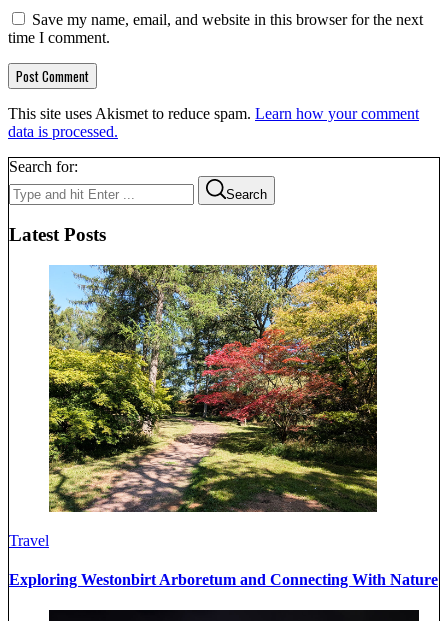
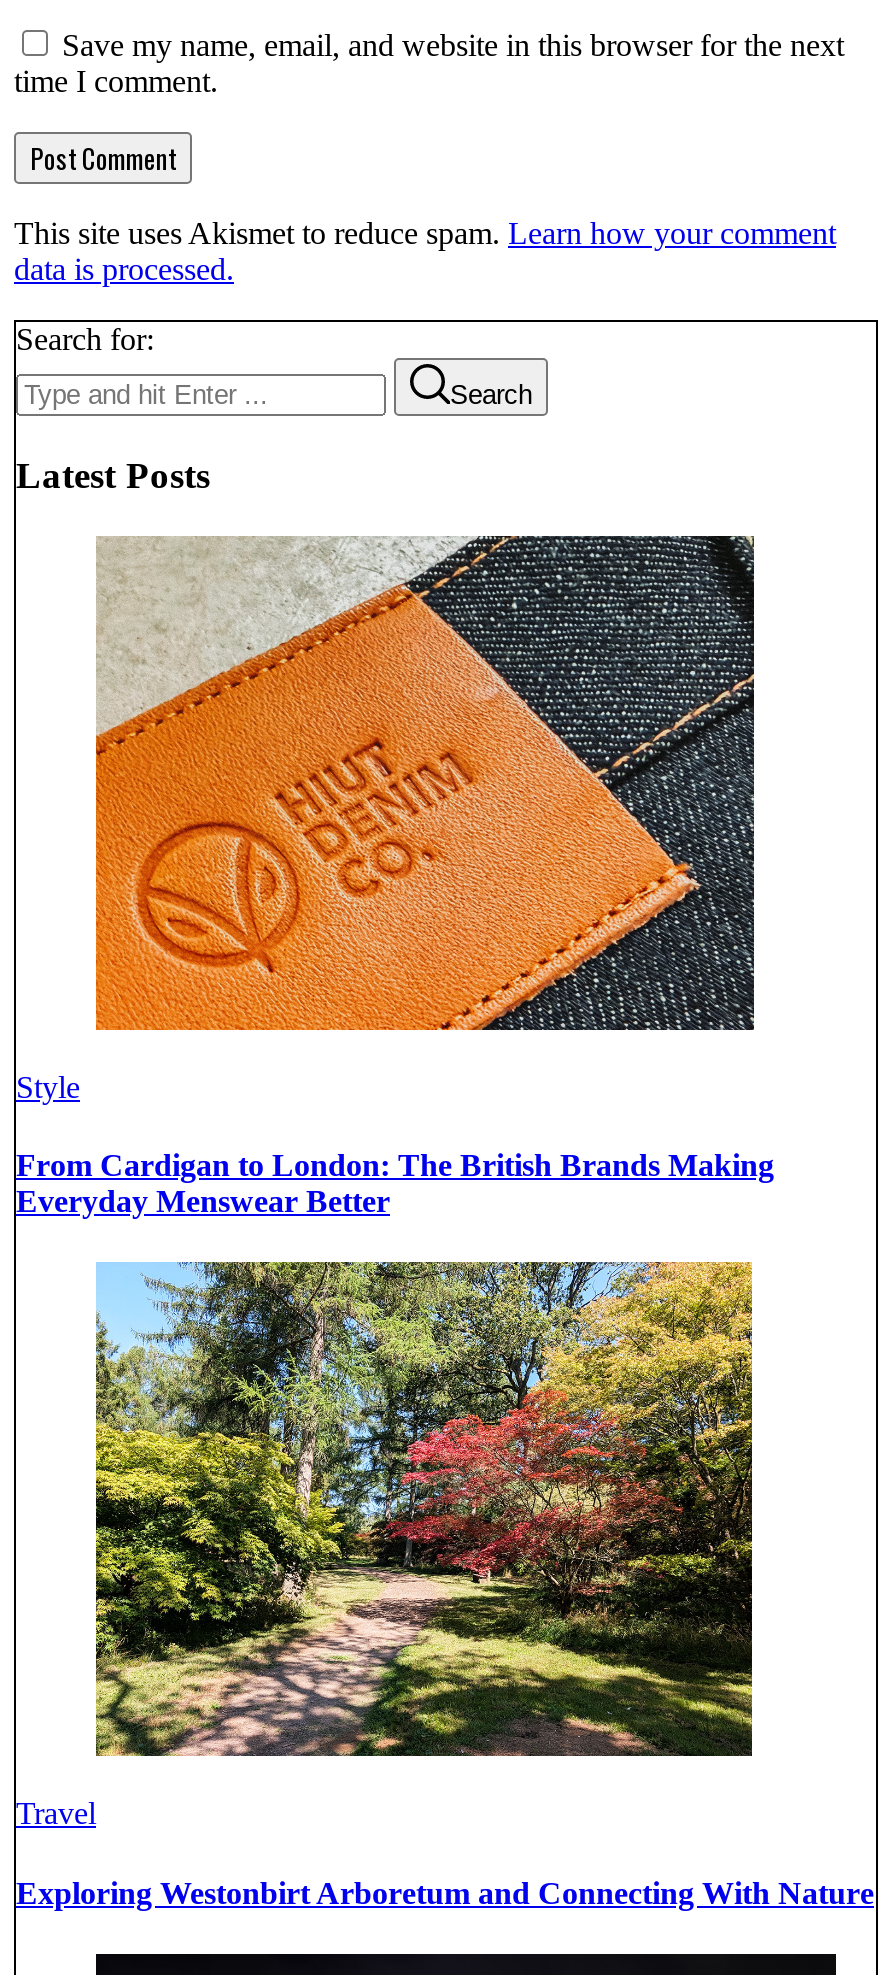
+ [image]
+ Style
+ From Cardigan to London: The British Brands Making
+ Everyday Menswear Better
